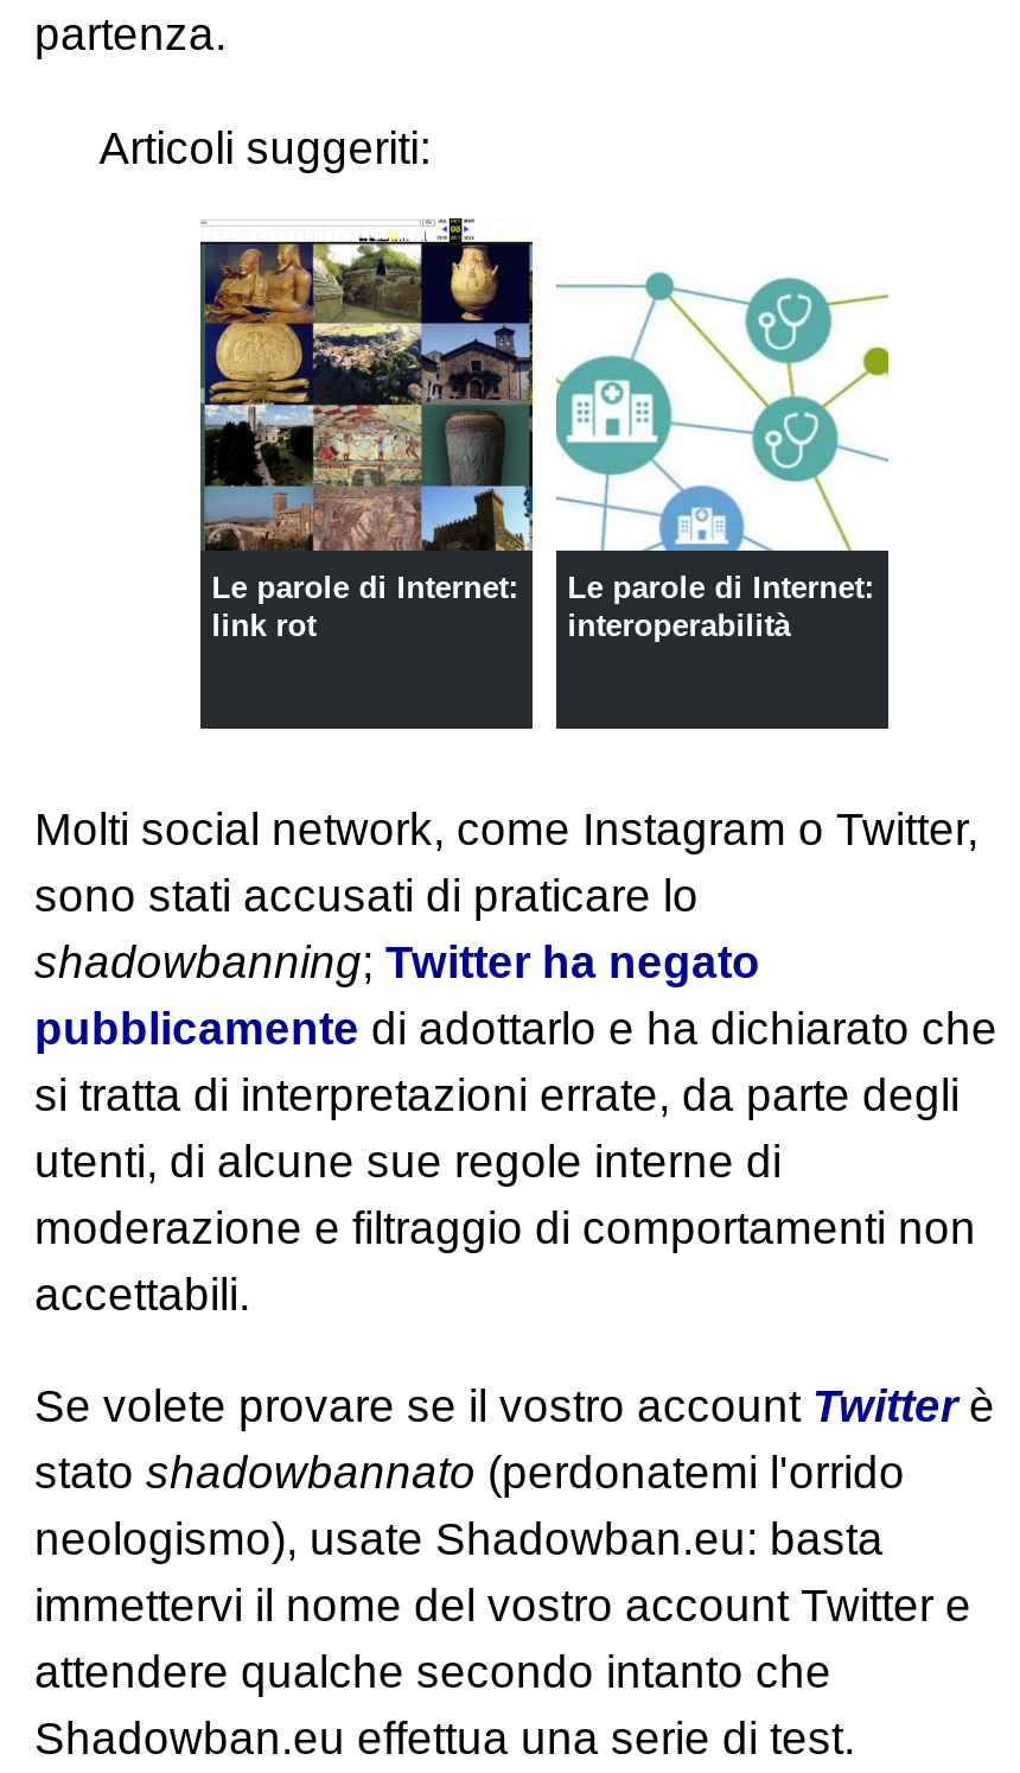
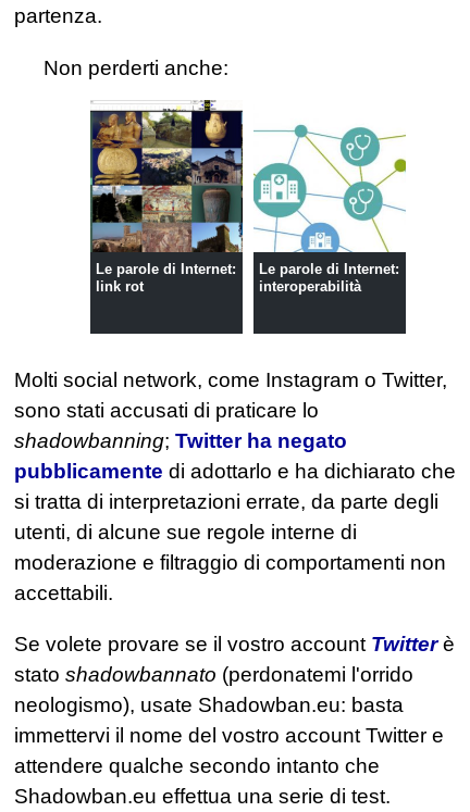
- Articoli suggeriti:
+ Non perderti anche:
